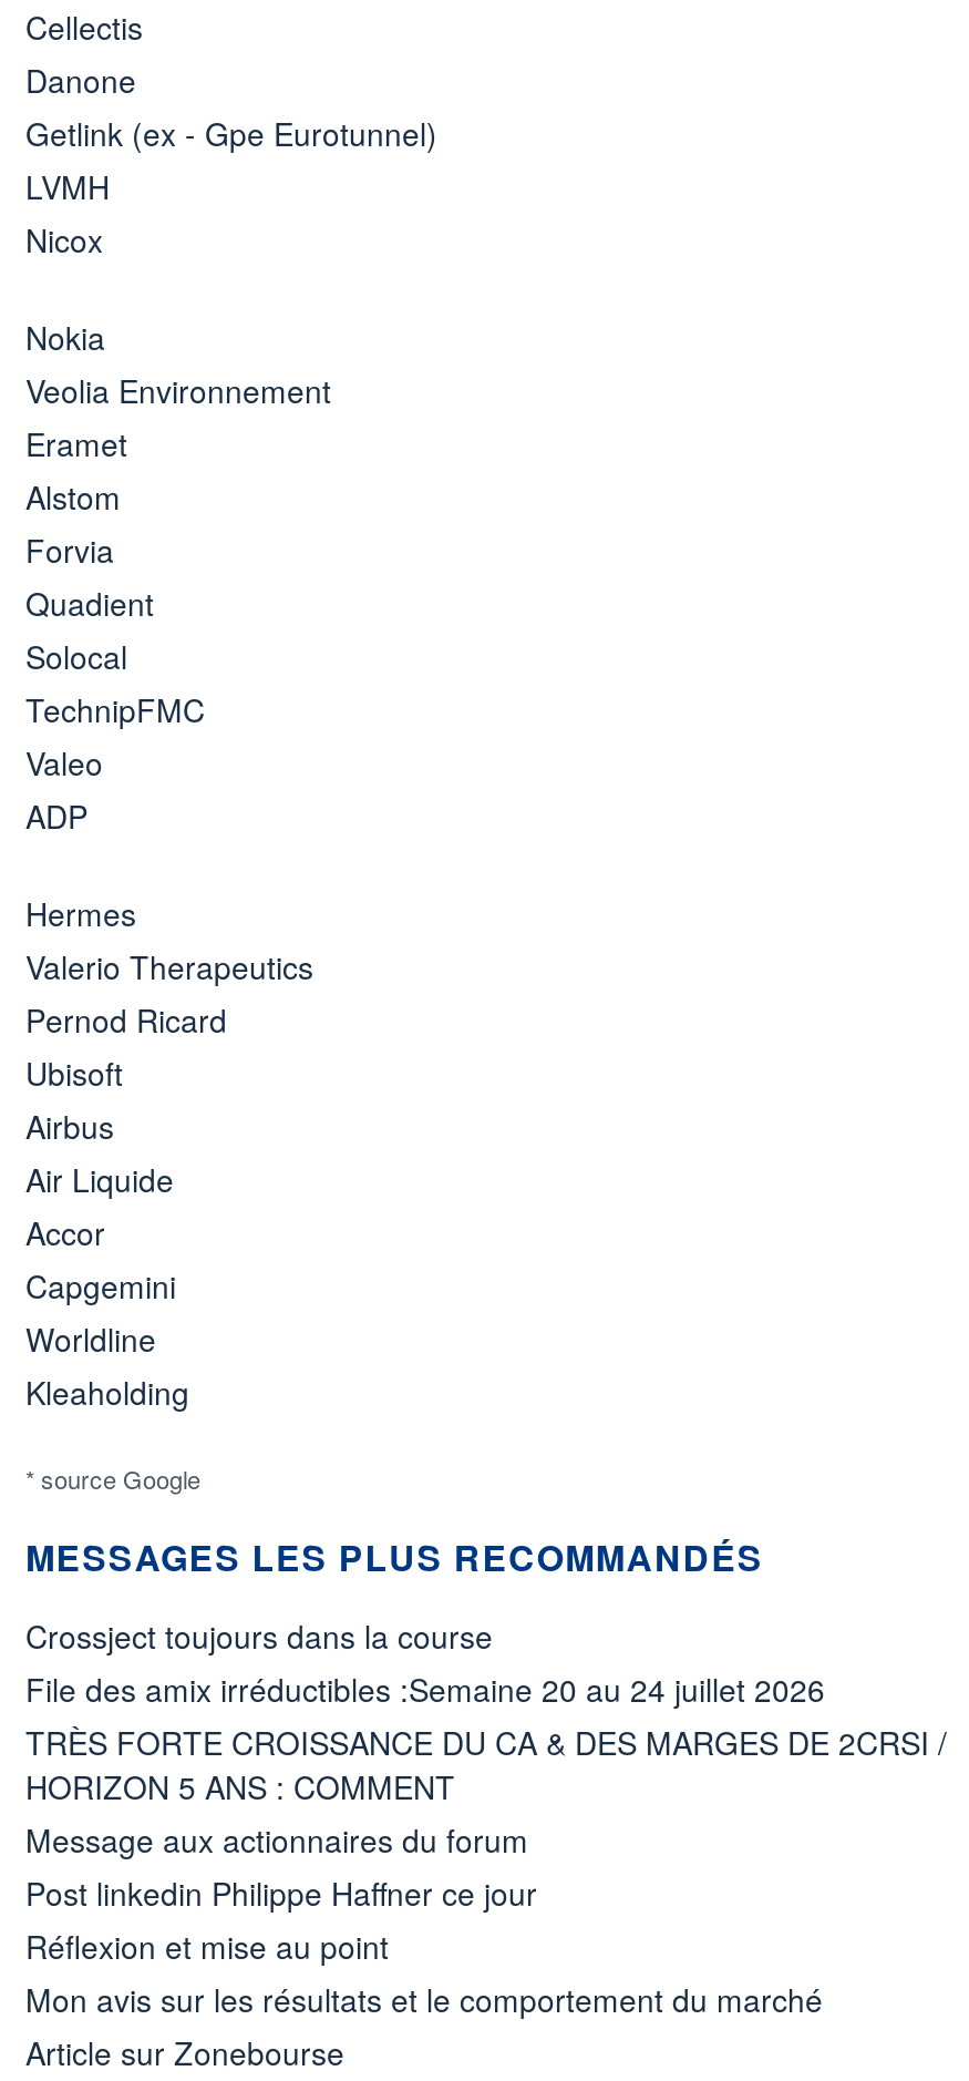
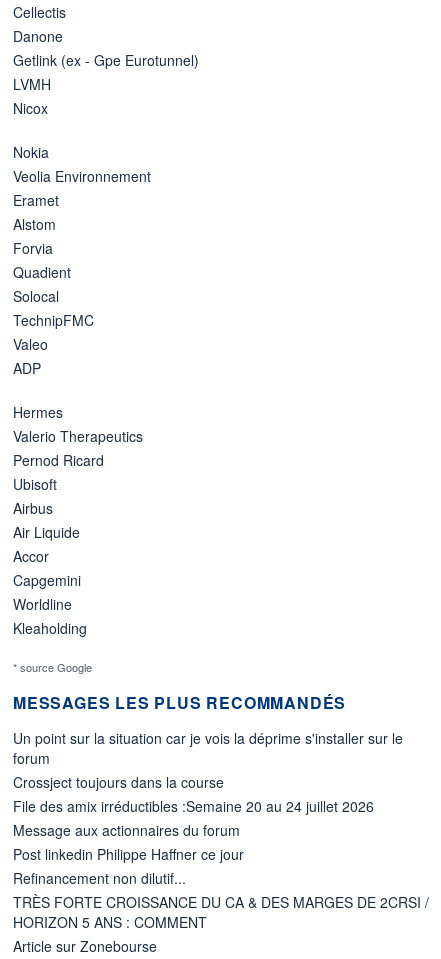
+ Un point sur la situation car je vois la déprime s'installer sur le
+ forum

moved down: Crossject toujours dans la course | File des amix irréductibles :Semaine 20 au 24 juillet 2026

moved down: TRÈS FORTE CROISSANCE DU CA & DES MARGES DE 2CRSI / | HORIZON 5 ANS : COMMENT

- Réflexion et mise au point
- Mon avis sur les résultats et le comportement du marché
+ Refinancement non dilutif...
